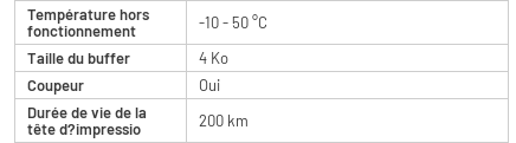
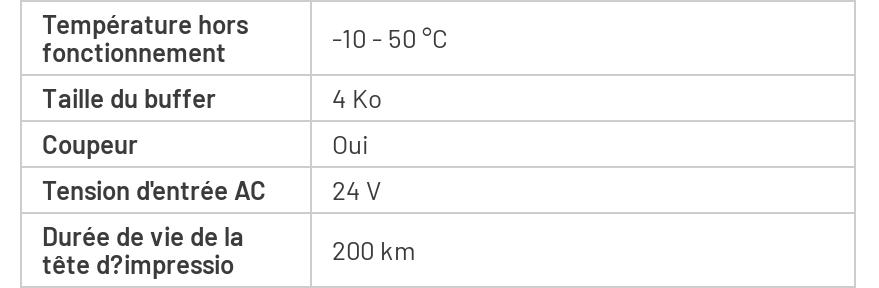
+ Tension d'entrée AC
+ 24 V
